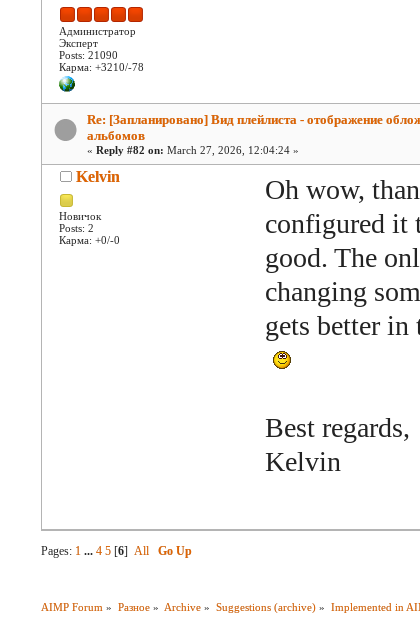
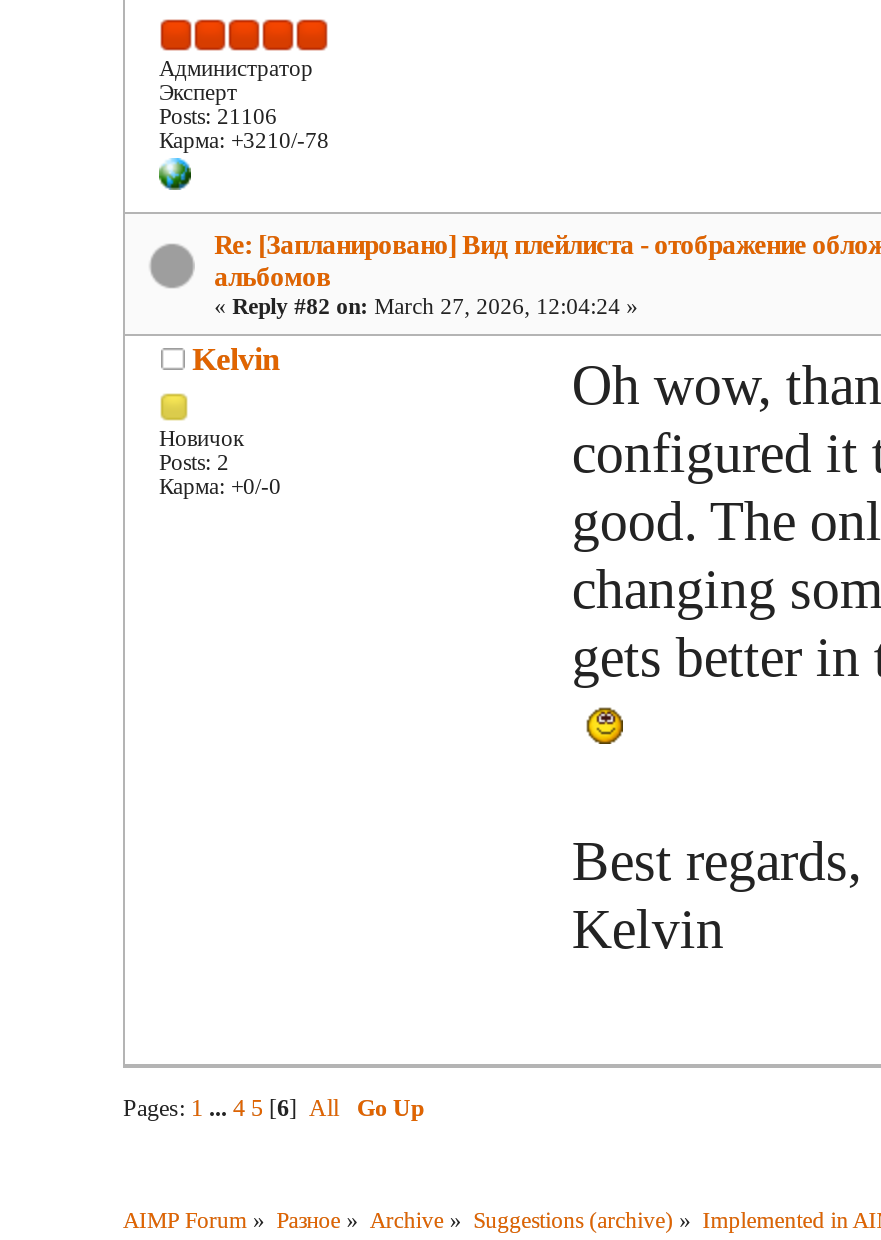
- Posts: 21090
+ Posts: 21106
